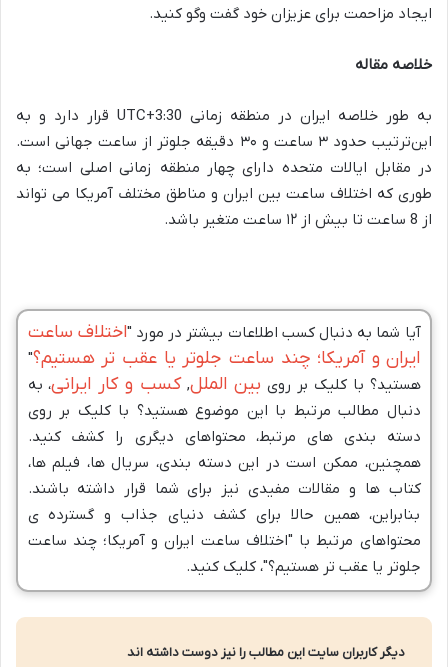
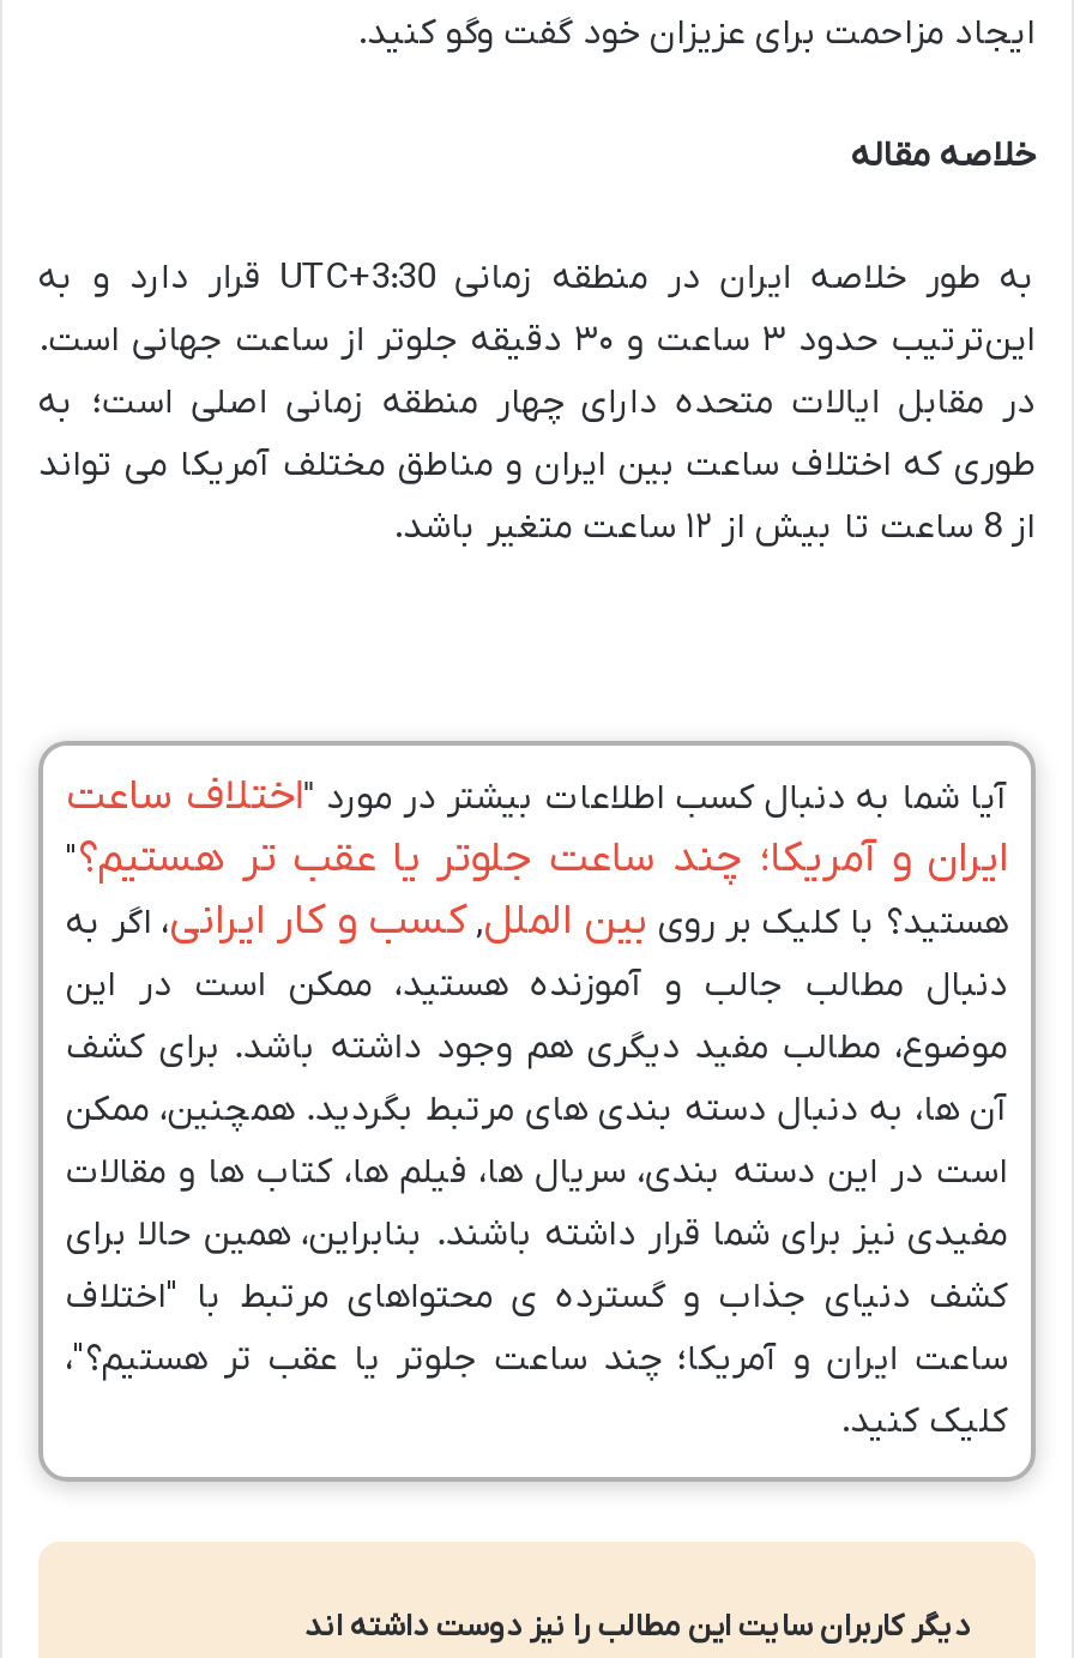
- هستید؟ با کلیک بر روی بین الملل, کسب و کار ایرانی ، به
- دنبال مطالب مرتبط با این موضوع هستید؟ با کلیک بر روی
- دسته بندی های مرتبط، محتواهای دیگری را کشف کنید.
- همچنین، ممکن است در این دسته بندی، سریال ها، فیلم ها،
- کتاب ها و مقالات مفیدی نیز برای شما قرار داشته باشند.
- بنابراین، همین حالا برای کشف دنیای جذاب و گسترده ی
- محتواهای مرتبط با "اختلاف ساعت ایران و آمریکا؛ چند ساعت
- جلوتر یا عقب تر هستیم؟"، کلیک کنید.
+ هستید؟ با کلیک بر روی بین الملل, کسب و کار ایرانی ، اگر به
+ دنبال مطالب جالب و آموزنده هستید، ممکن است در این
+ موضوع، مطالب مفید دیگری هم وجود داشته باشد. برای کشف
+ آن ها، به دنبال دسته بندی های مرتبط بگردید. همچنین، ممکن
+ است در این دسته بندی، سریال ها، فیلم ها، کتاب ها و مقالات
+ مفیدی نیز برای شما قرار داشته باشند. بنابراین، همین حالا برای
+ کشف دنیای جذاب و گسترده ی محتواهای مرتبط با "اختلاف
+ ساعت ایران و آمریکا؛ چند ساعت جلوتر یا عقب تر هستیم؟"،
+ کلیک کنید.
